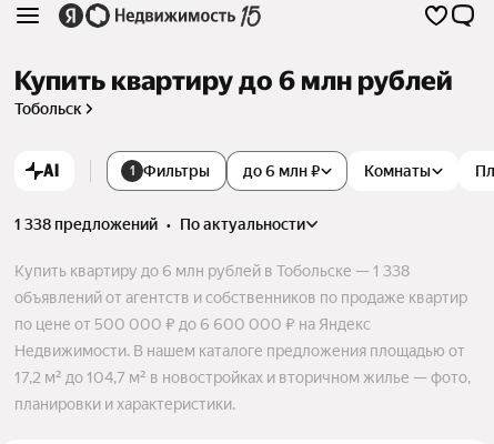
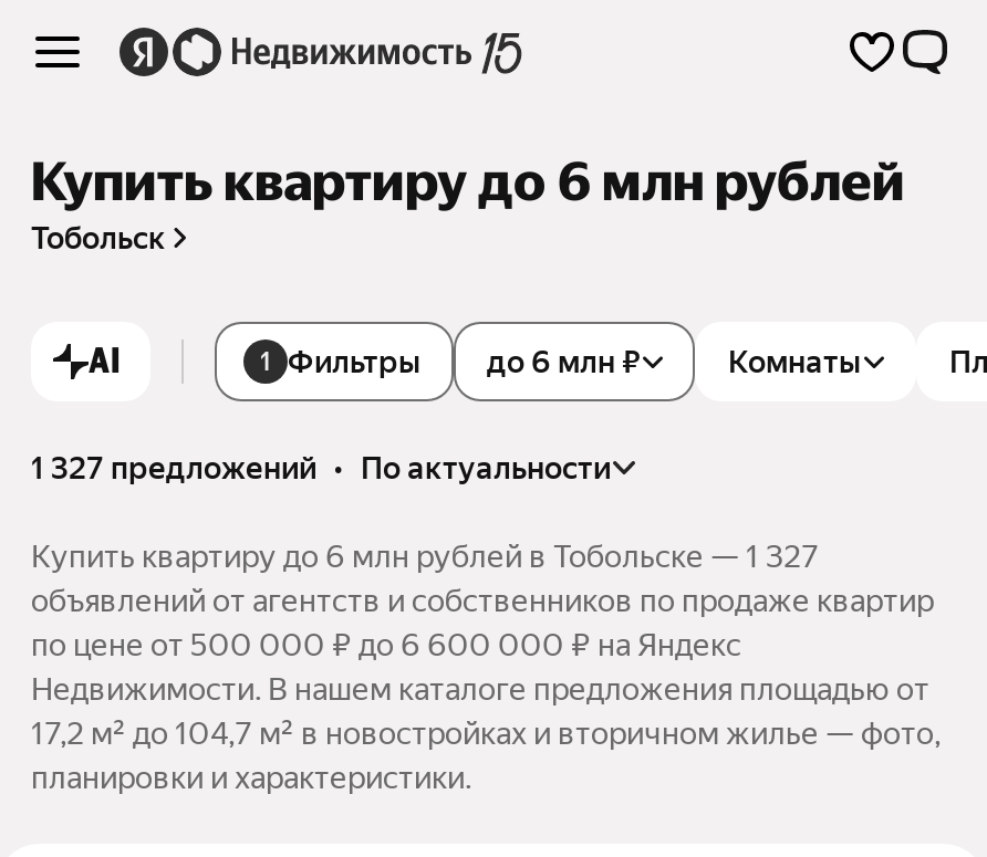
- 1 338 предложений • по актуальности
+ 1 327 предложений • по актуальности

- Купить квартиру до 6 млн рублей в Тобольске — 1 338
+ Купить квартиру до 6 млн рублей в Тобольске — 1 327
